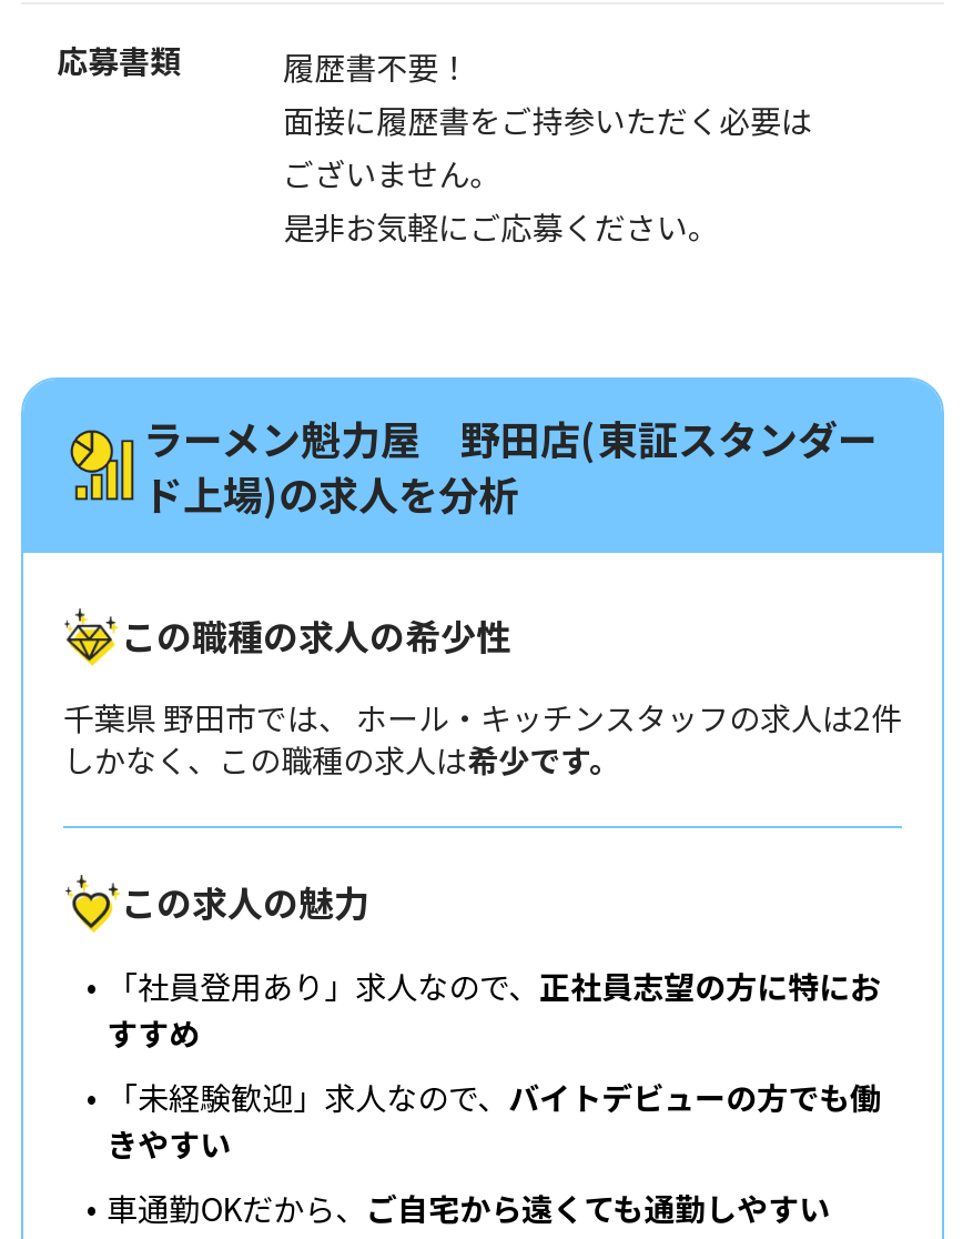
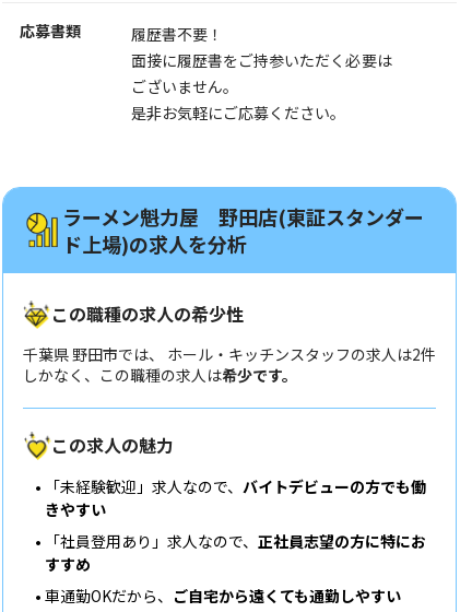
moved down: 「社員登用あり」求人なので、正社員志望の方に特にお | すすめ

moved up: 「未経験歓迎」求人なので、バイトデビューの方でも働 | きやすい
